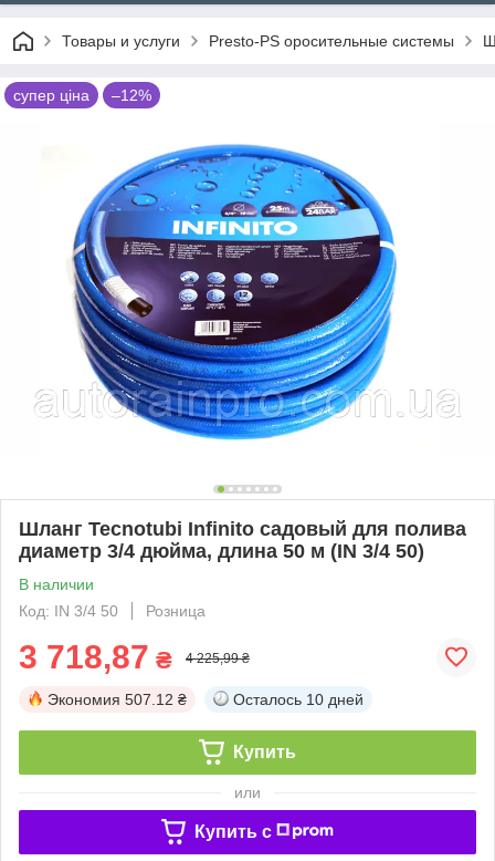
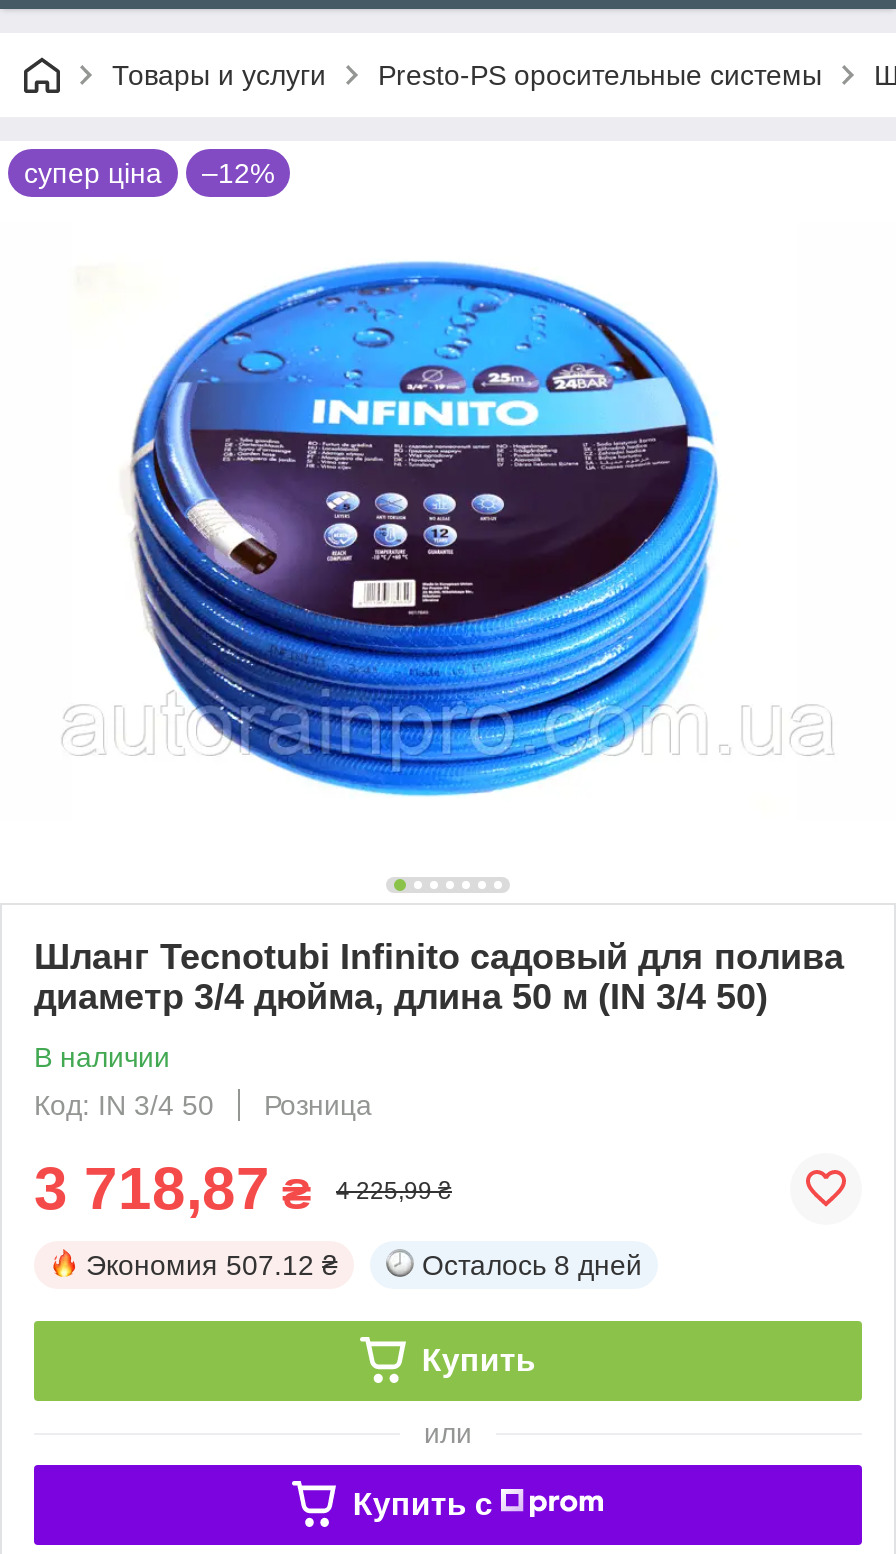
- Осталось 10 дней
+ Осталось 8 дней
